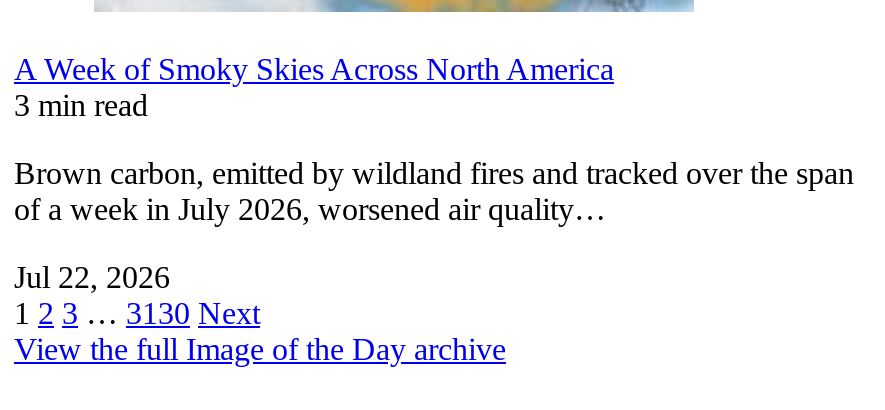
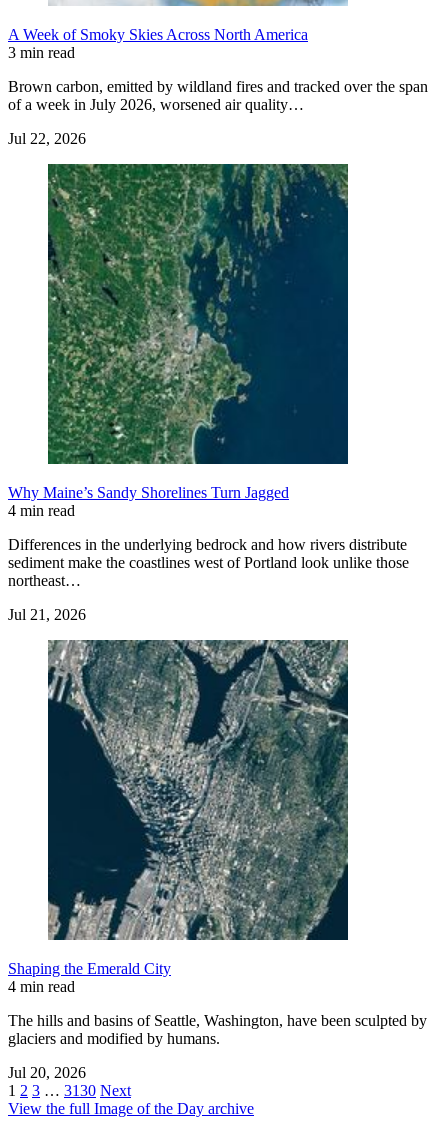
+ [image]
+ Why Maine’s Sandy Shorelines Turn Jagged
+ 4 min read
+ Differences in the underlying bedrock and how rivers distribute
+ sediment make the coastlines west of Portland look unlike those
+ northeast…
+ Jul 21, 2026

+ [image]
+ Shaping the Emerald City
+ 4 min read
+ The hills and basins of Seattle, Washington, have been sculpted by
+ glaciers and modified by humans.
+ Jul 20, 2026
